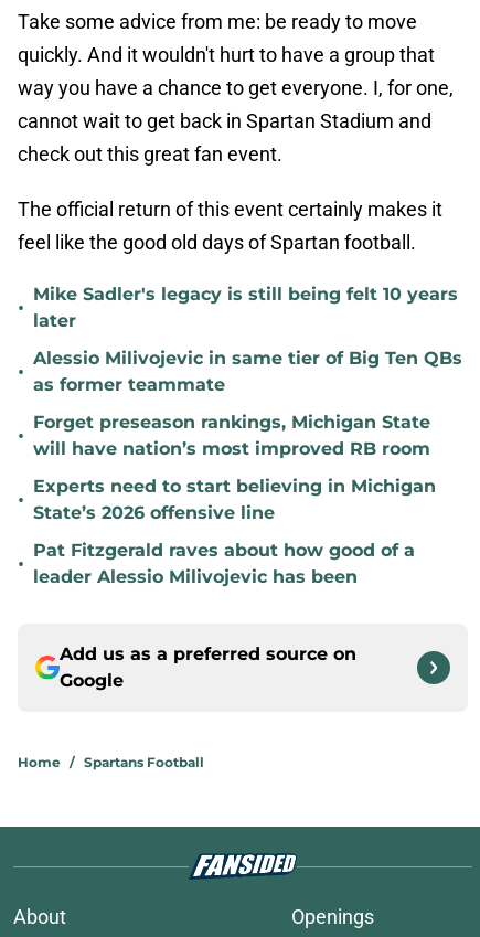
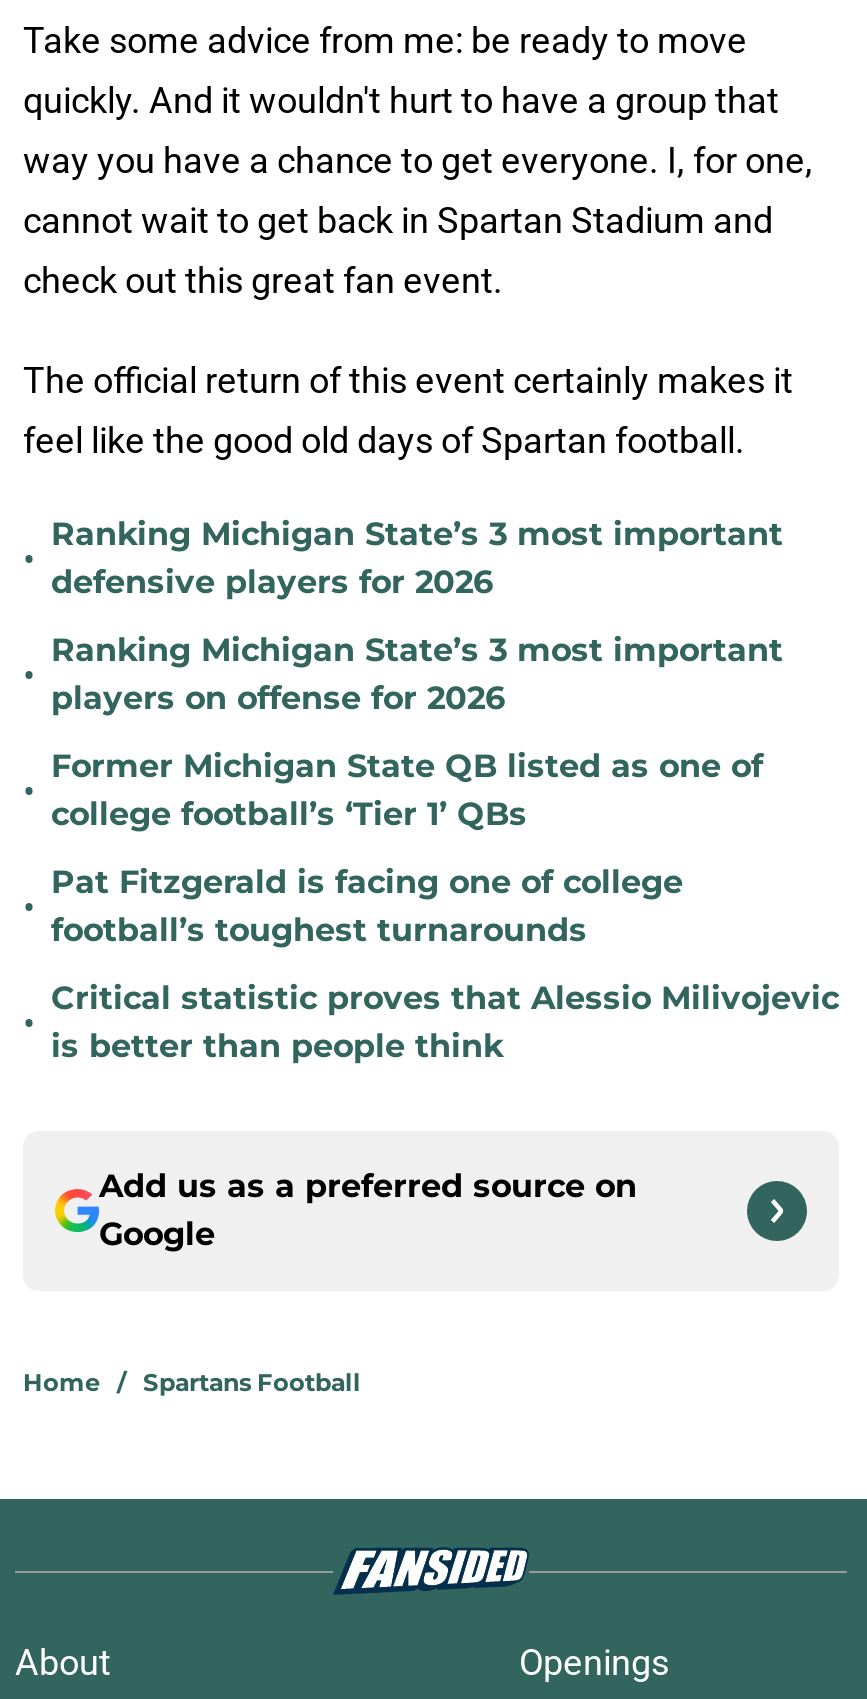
- Mike Sadler's legacy is still being felt 10 years
- later
+ Ranking Michigan State’s 3 most important
+ defensive players for 2026

- Alessio Milivojevic in same tier of Big Ten QBs
- as former teammate
+ Ranking Michigan State’s 3 most important
+ players on offense for 2026

- Forget preseason rankings, Michigan State
- will have nation’s most improved RB room
+ Former Michigan State QB listed as one of
+ college football’s ‘Tier 1’ QBs

- Experts need to start believing in Michigan
- State’s 2026 offensive line
+ Pat Fitzgerald is facing one of college
+ football’s toughest turnarounds

- Pat Fitzgerald raves about how good of a
- leader Alessio Milivojevic has been
+ Critical statistic proves that Alessio Milivojevic
+ is better than people think
